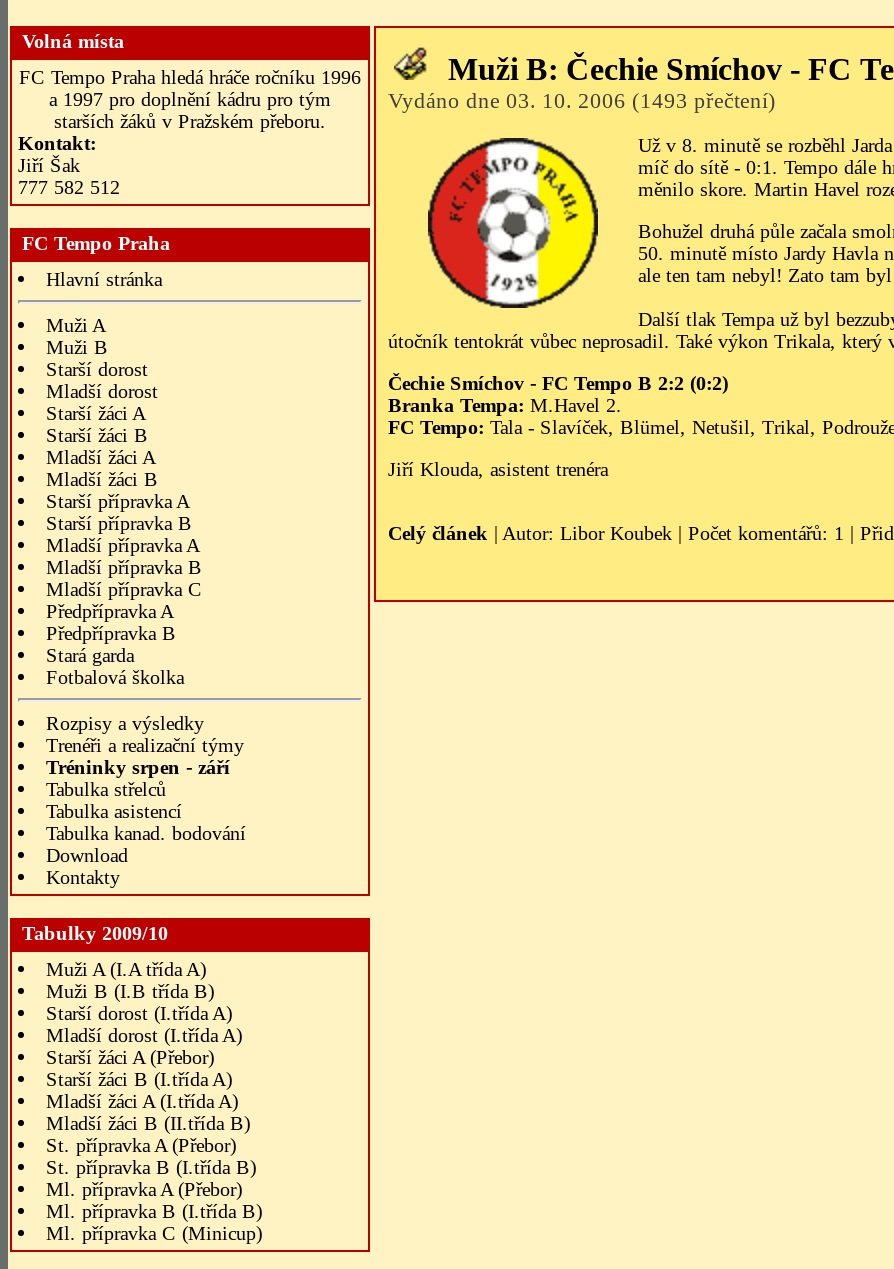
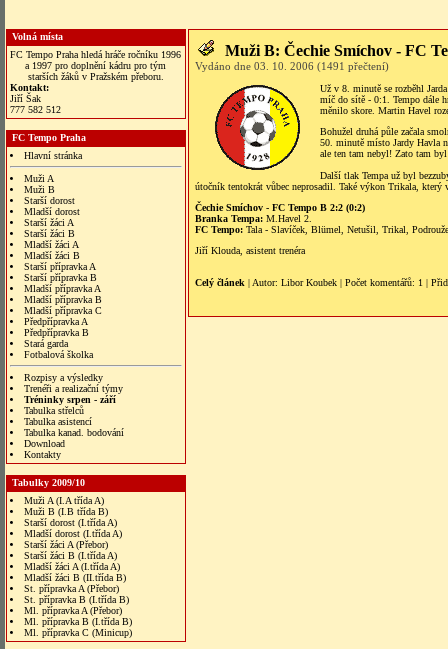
- Vydáno dne 03. 10. 2006 (1493 přečtení)
+ Vydáno dne 03. 10. 2006 (1491 přečtení)
